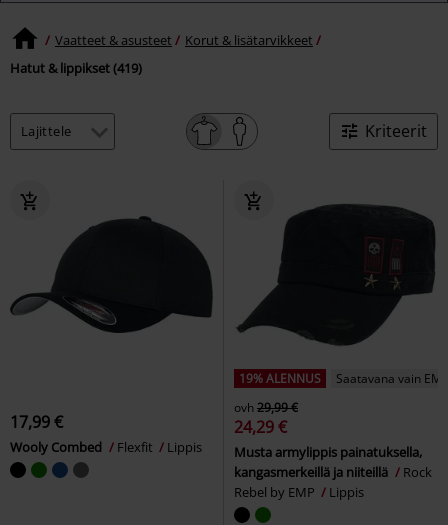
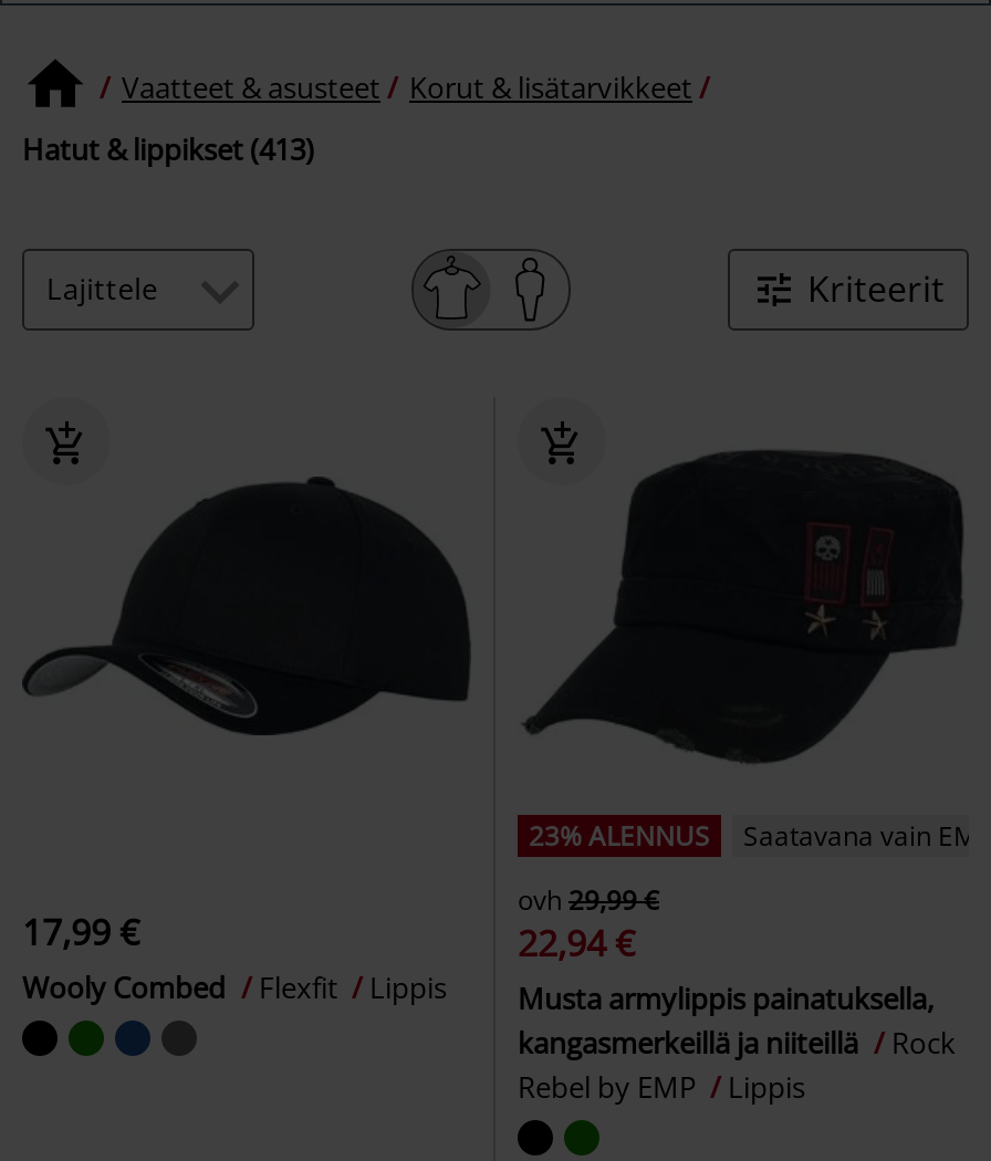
- Hatut & lippikset (419)
+ Hatut & lippikset (413)

- 19% ALENNUS
+ 23% ALENNUS

- 24,29 €
+ 22,94 €
